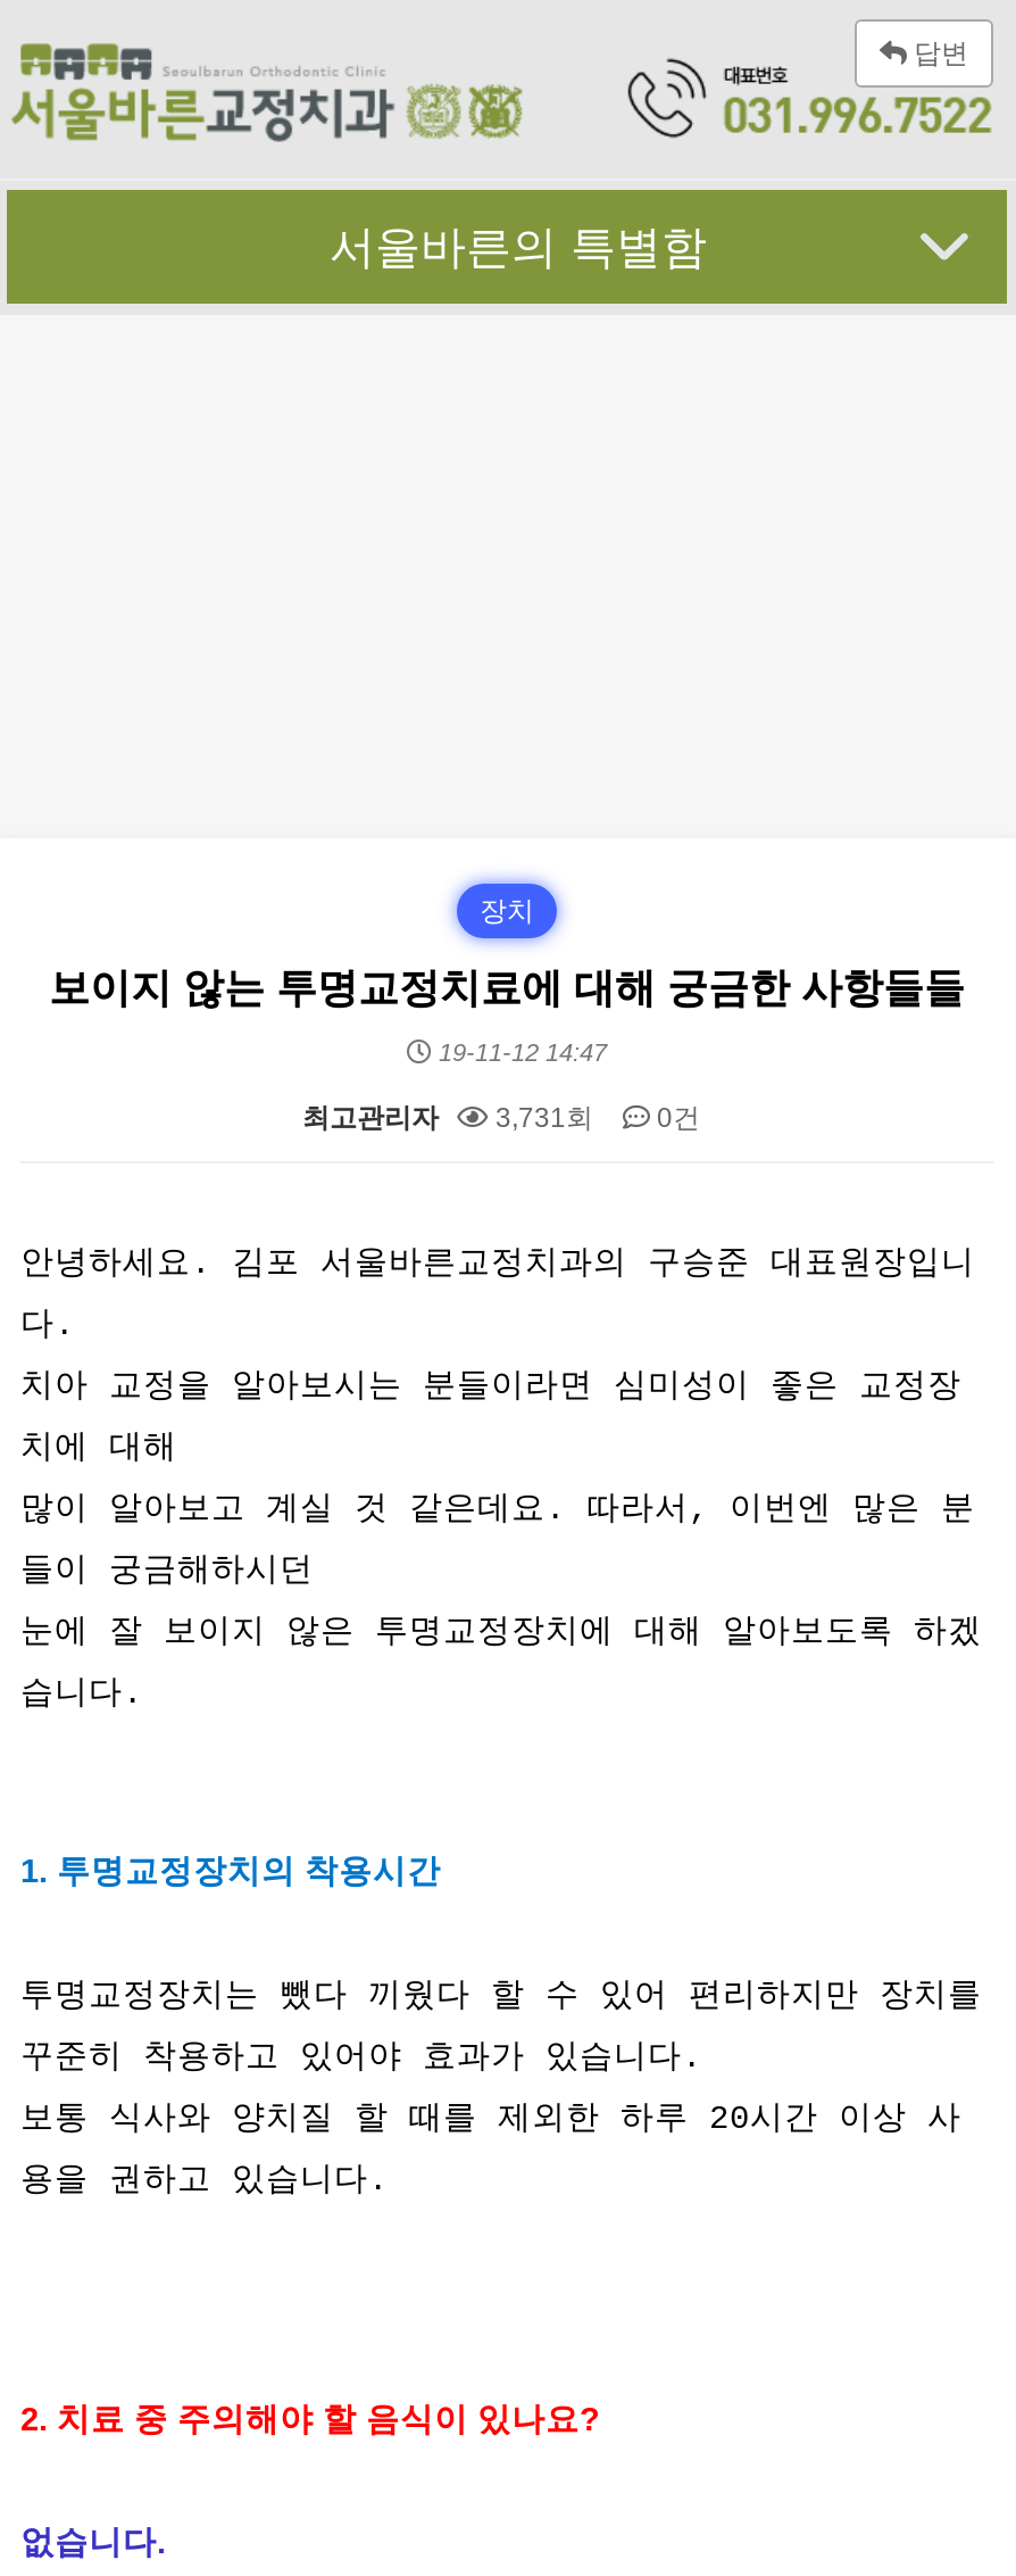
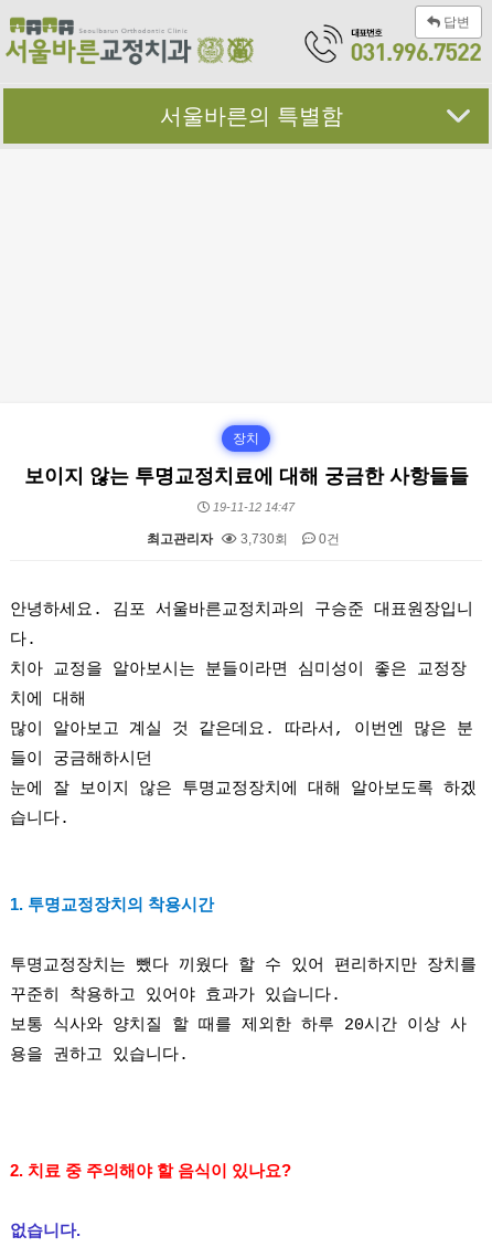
- 최고관리자 3,731회 0건
+ 최고관리자 3,730회 0건
